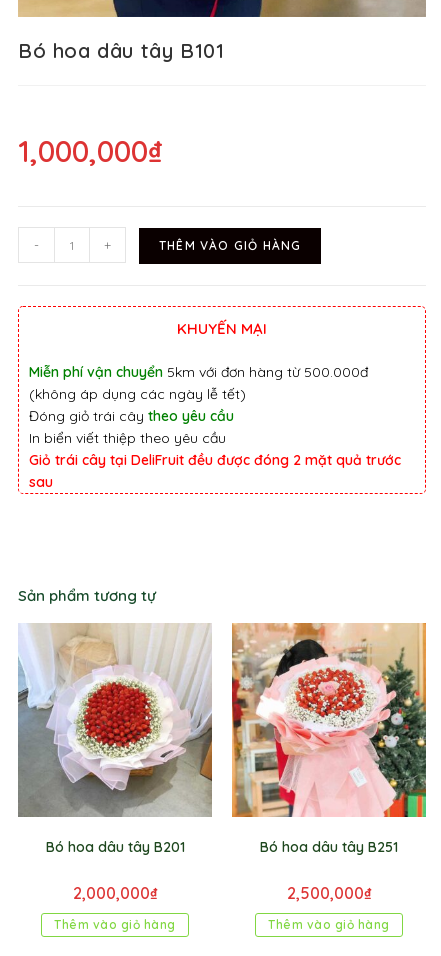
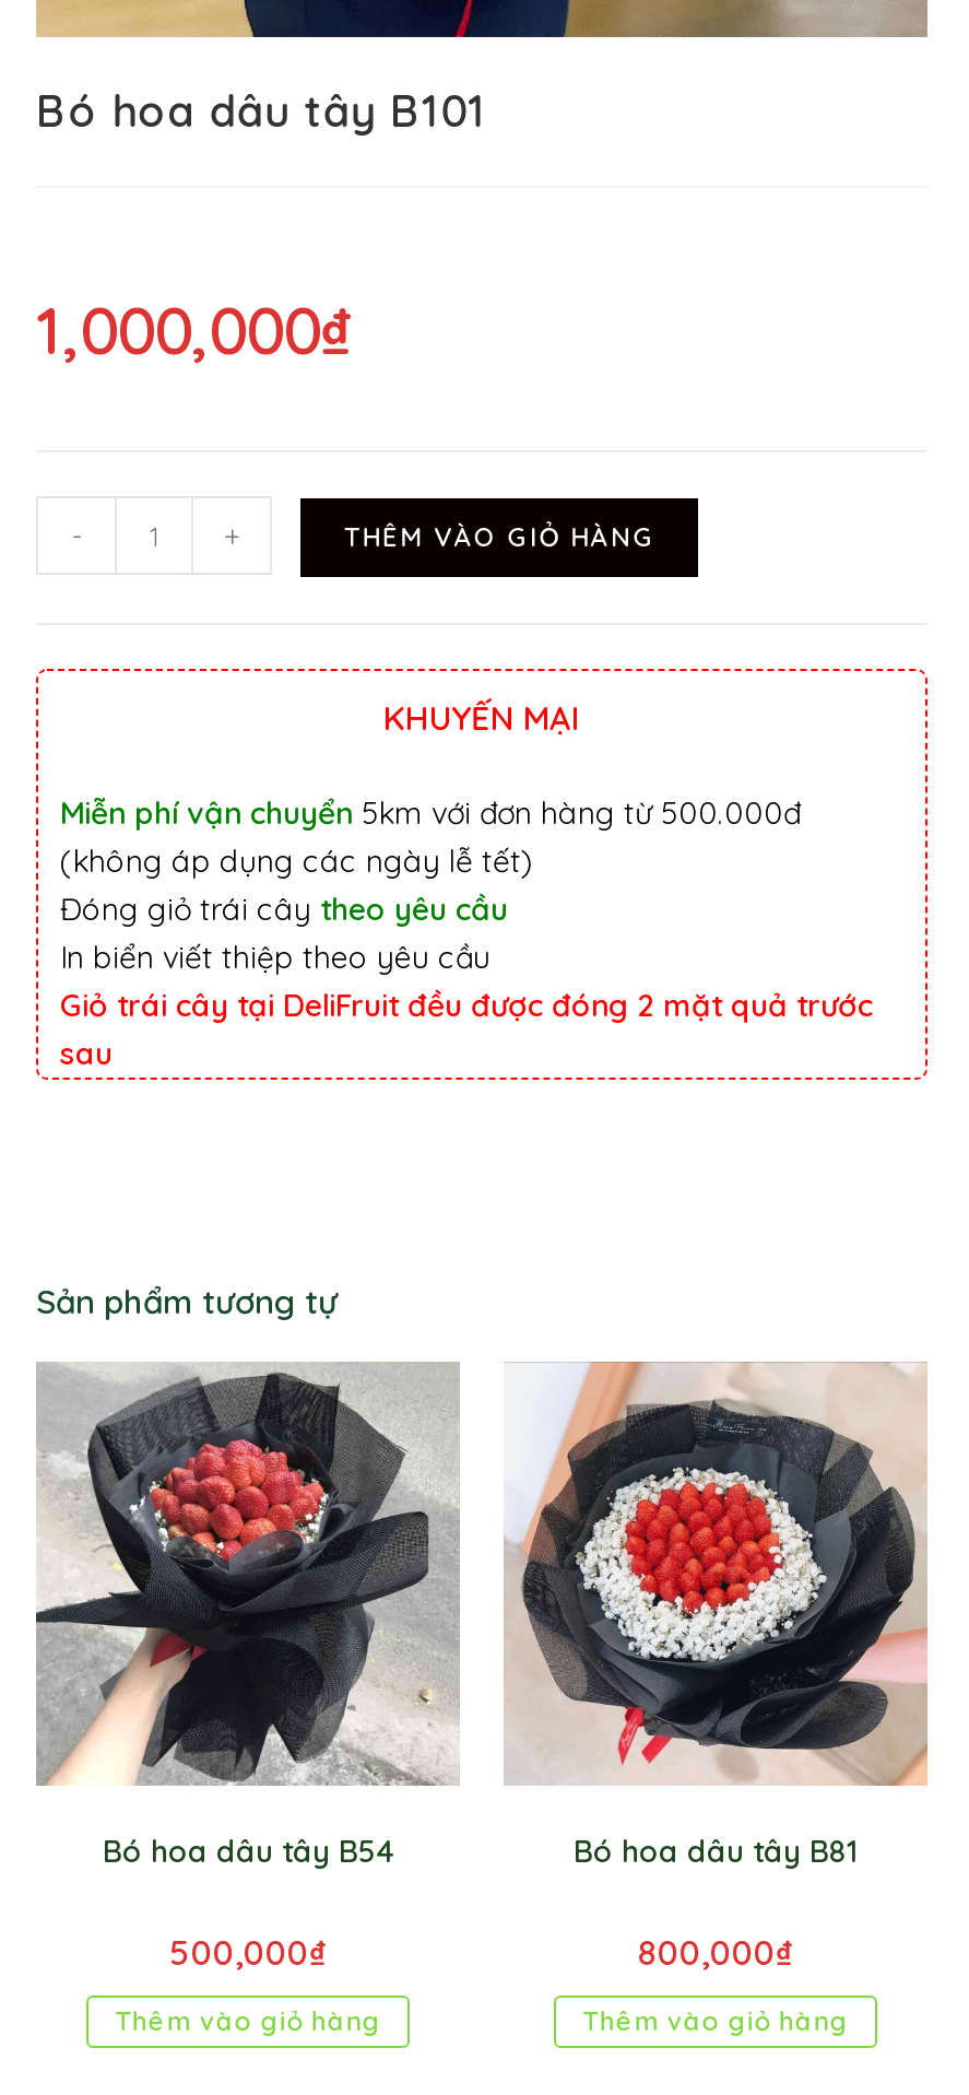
- [image]
- Bó hoa dâu tây B201
+ [image]
+ Bó hoa dâu tây B54

- [image]
- Bó hoa dâu tây B251
+ [image]
+ Bó hoa dâu tây B81

- 2,000,000₫
+ 500,000₫

- 2,500,000₫
+ 800,000₫
